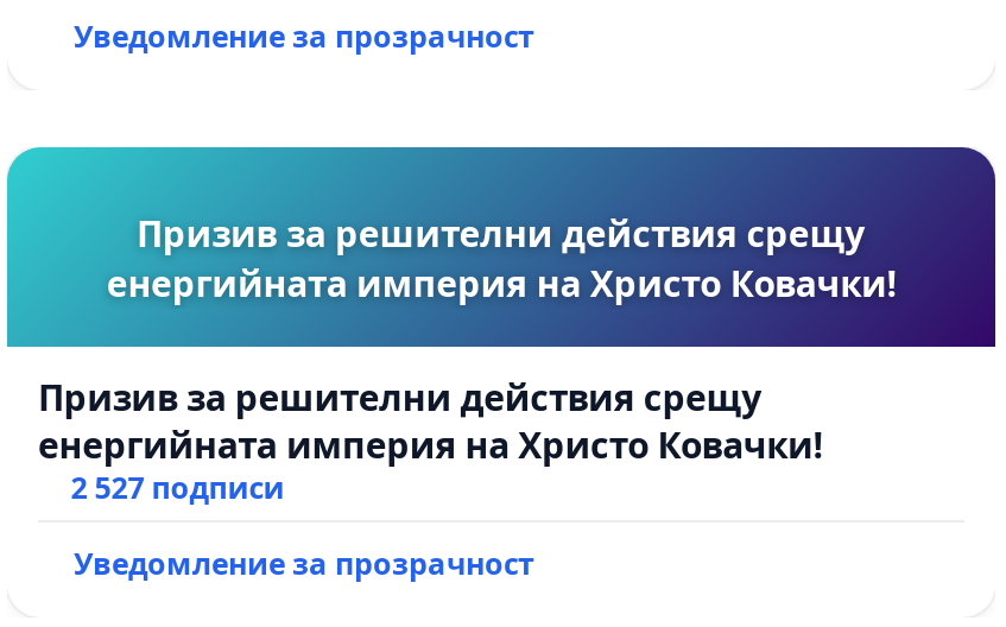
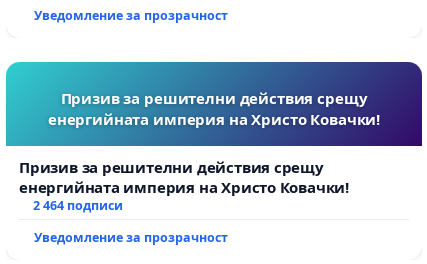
- 2 527 подписи
+ 2 464 подписи
